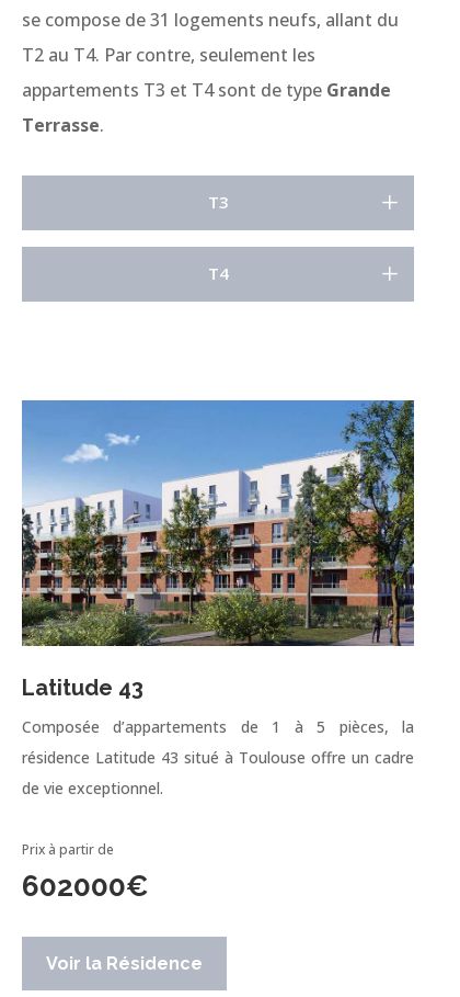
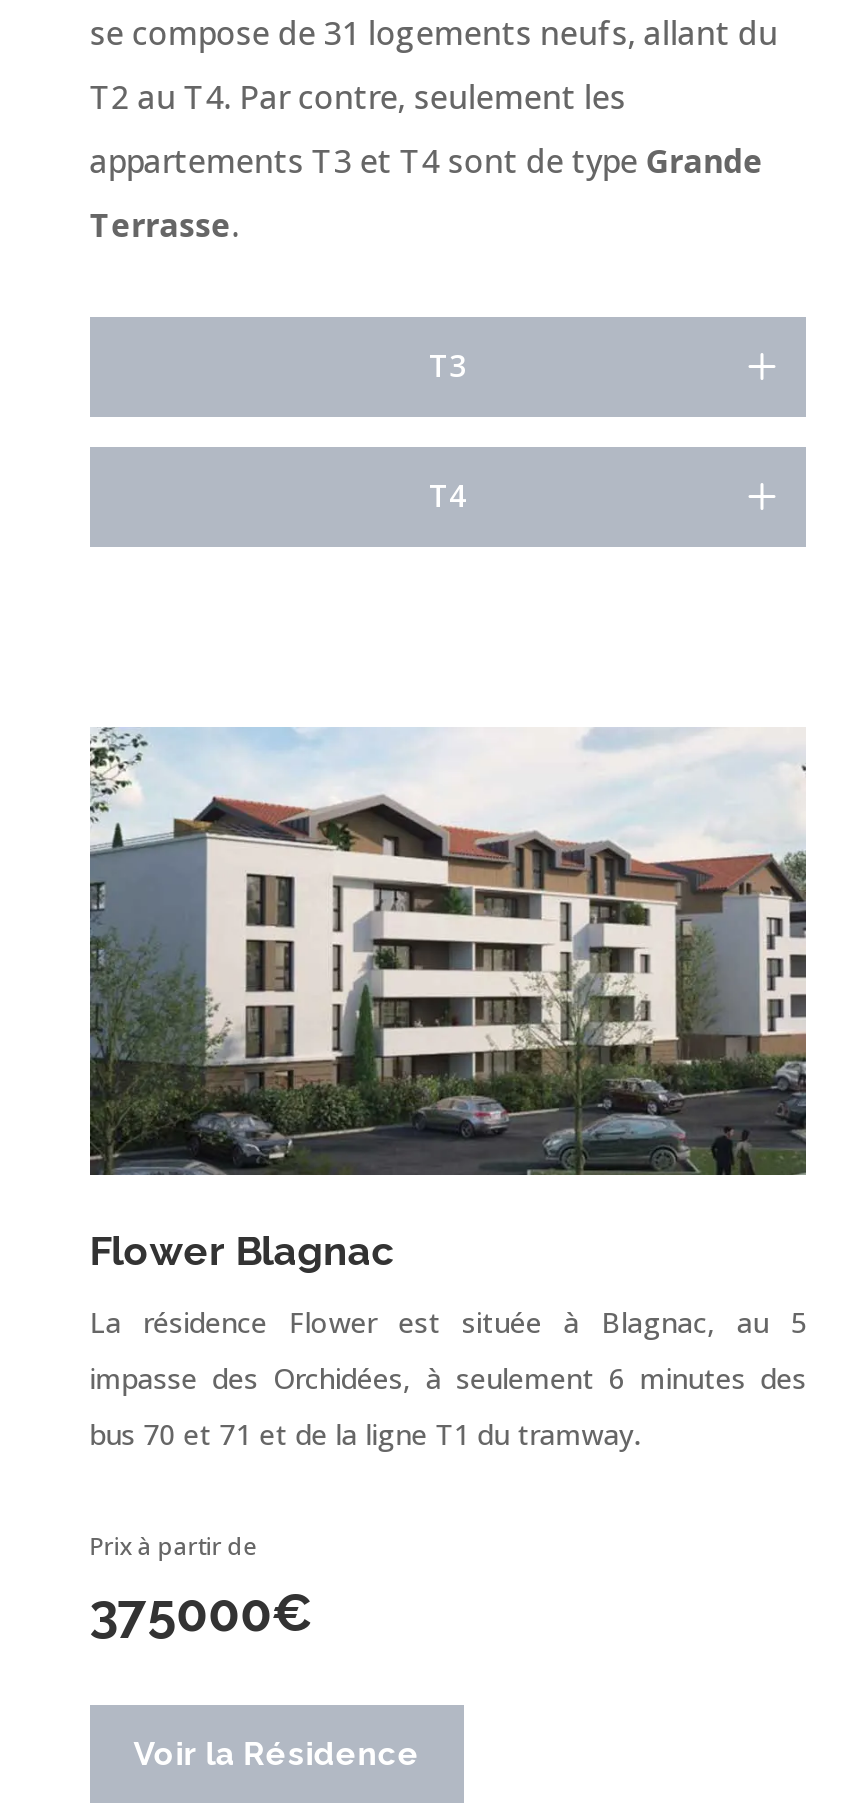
- [image]
- Latitude 43
+ [image]
+ Flower Blagnac

- Composée d’appartements de 1 à 5 pièces, la
+ La résidence Flower est située à Blagnac, au 5

- résidence Latitude 43 situé à Toulouse offre un cadre
+ impasse des Orchidées, à seulement 6 minutes des

- de vie exceptionnel.
+ bus 70 et 71 et de la ligne T1 du tramway.

- 602000€
+ 375000€
